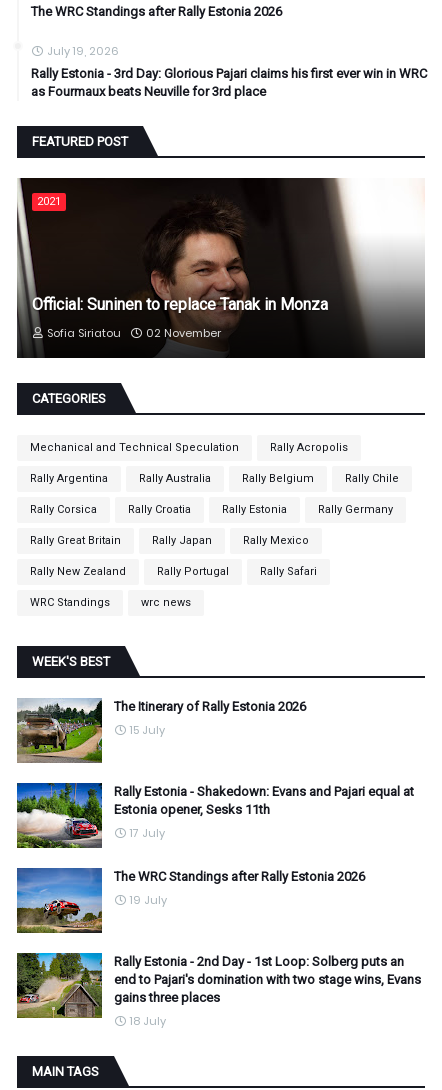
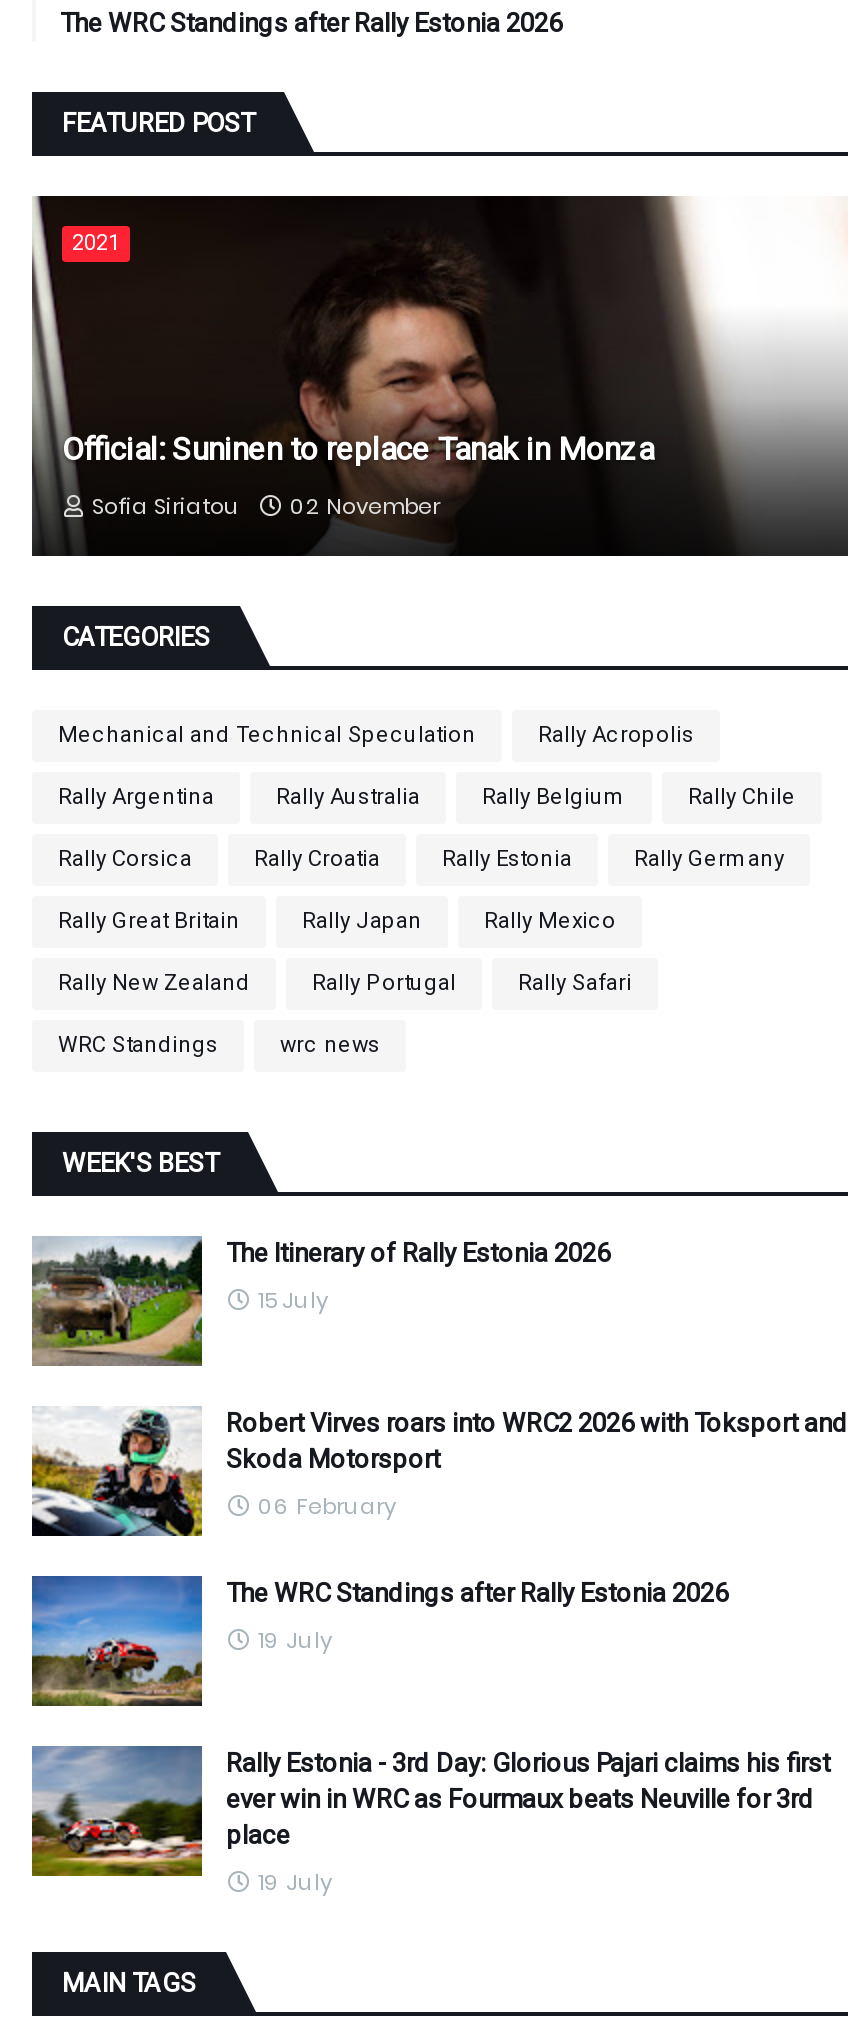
- July 19, 2026
- Rally Estonia - 3rd Day: Glorious Pajari claims his first ever win in WRC
- as Fourmaux beats Neuville for 3rd place

- [image]
- Rally Estonia - Shakedown: Evans and Pajari equal at
- Estonia opener, Sesks 11th
+ [image]
+ Robert Virves roars into WRC2 2026 with Toksport and
+ Skoda Motorsport

- 17 July
+ 06 February

- [image]
- Rally Estonia - 2nd Day - 1st Loop: Solberg puts an
- end to Pajari's domination with two stage wins, Evans
- gains three places
+ [image]
+ Rally Estonia - 3rd Day: Glorious Pajari claims his first
+ ever win in WRC as Fourmaux beats Neuville for 3rd
+ place

- 18 July
+ 19 July
